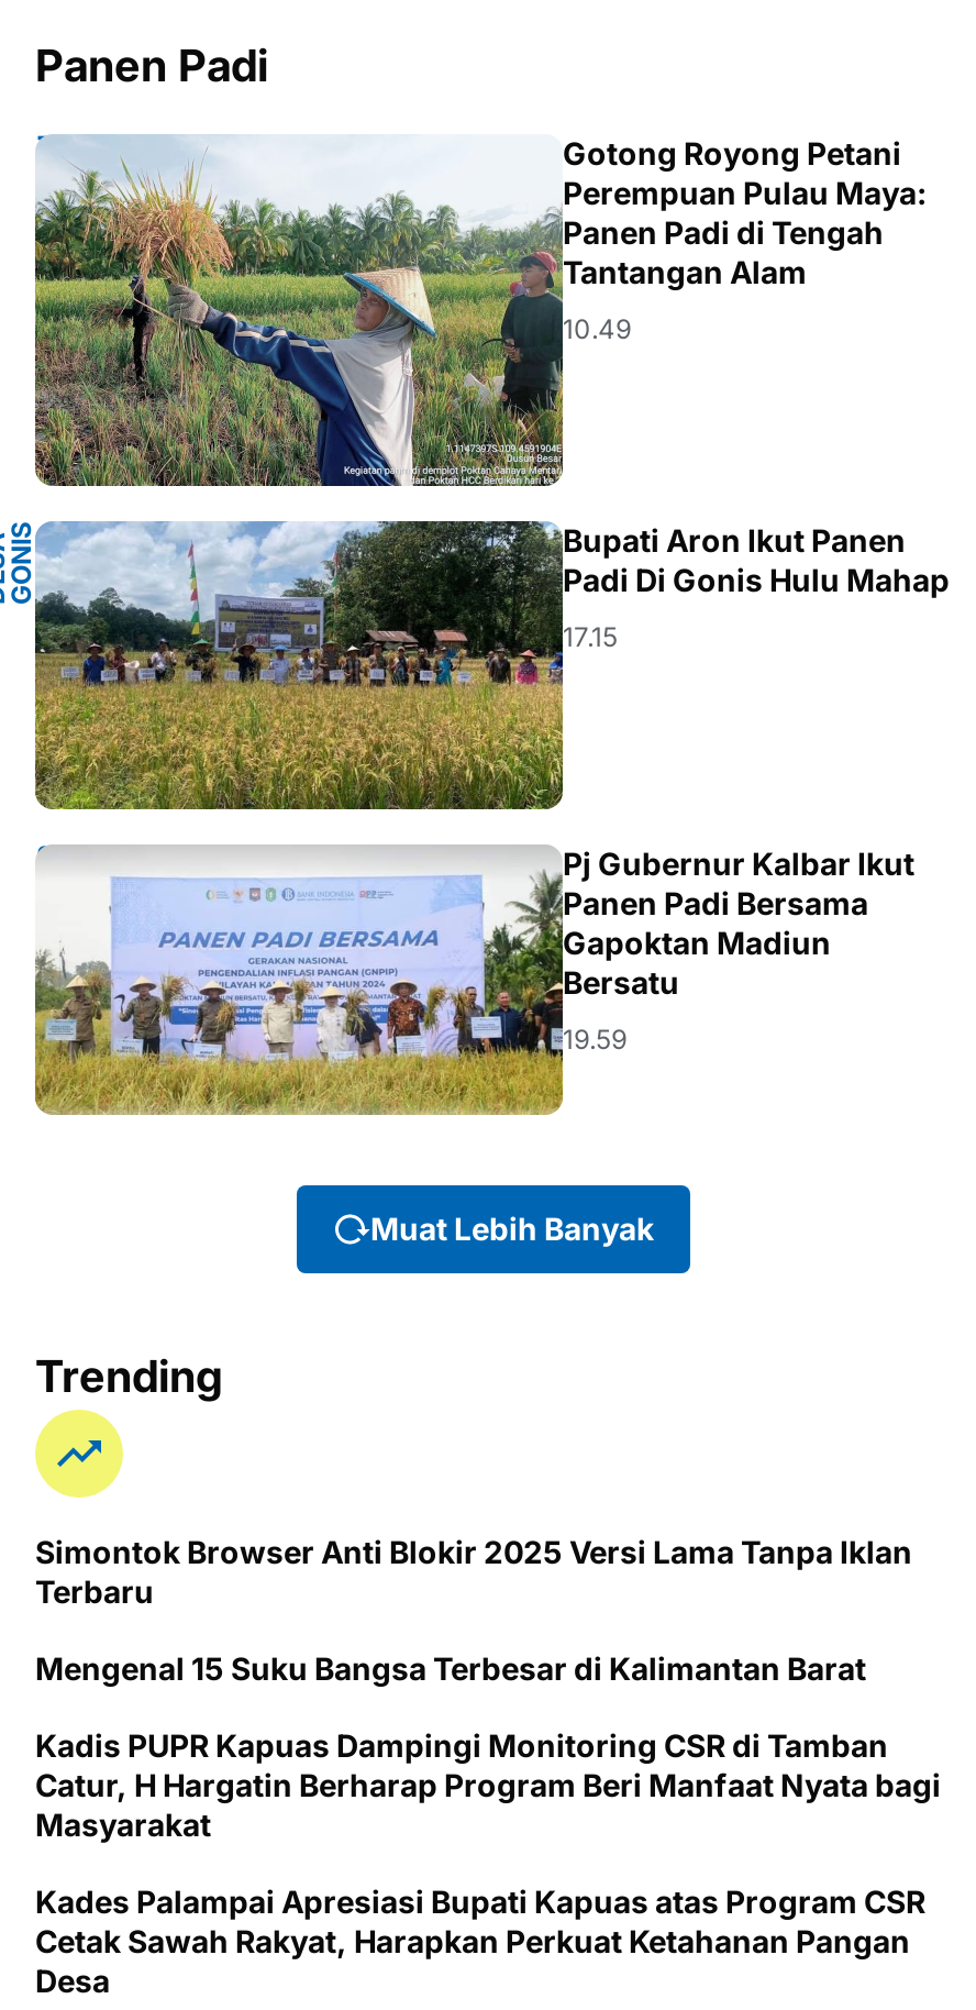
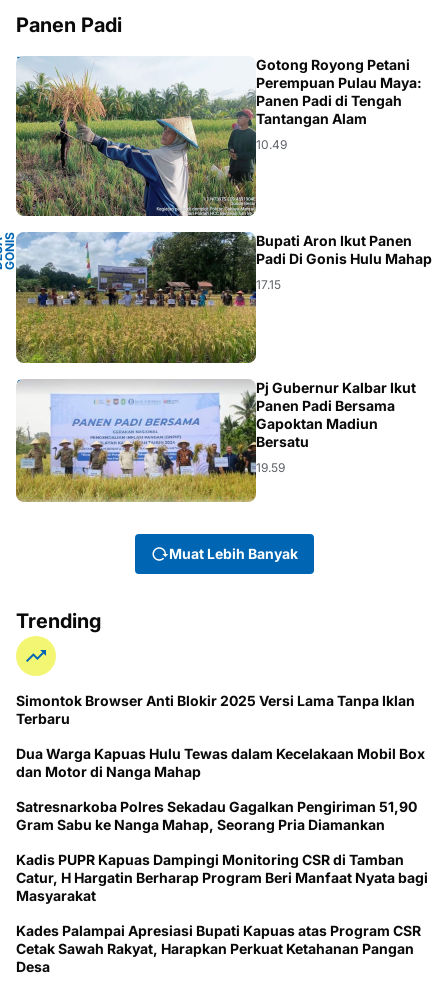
- Mengenal 15 Suku Bangsa Terbesar di Kalimantan Barat
+ Dua Warga Kapuas Hulu Tewas dalam Kecelakaan Mobil Box
+ dan Motor di Nanga Mahap
+ Satresnarkoba Polres Sekadau Gagalkan Pengiriman 51,90
+ Gram Sabu ke Nanga Mahap, Seorang Pria Diamankan
